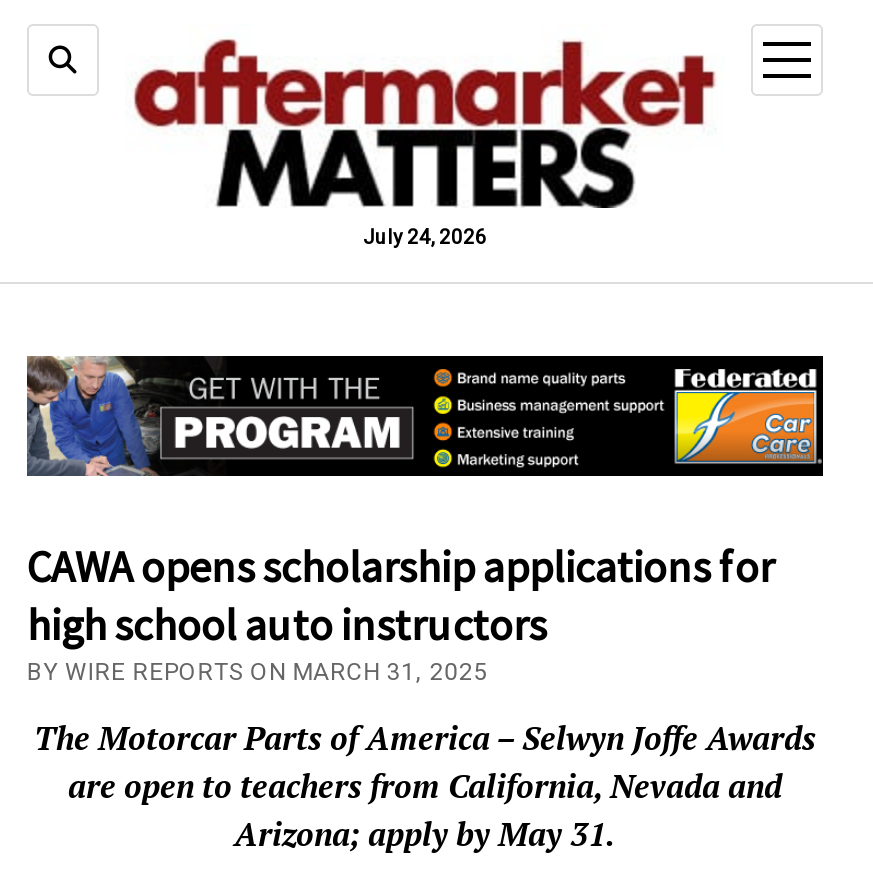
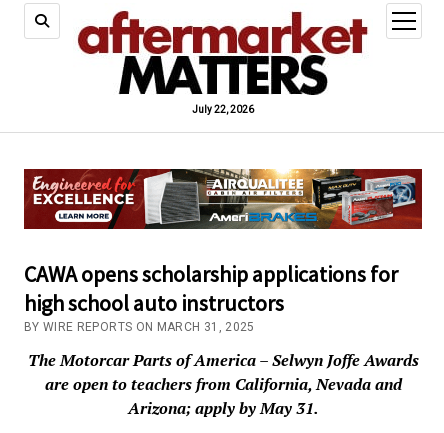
- July 24, 2026
+ July 22, 2026

- [image]
+ [image]
